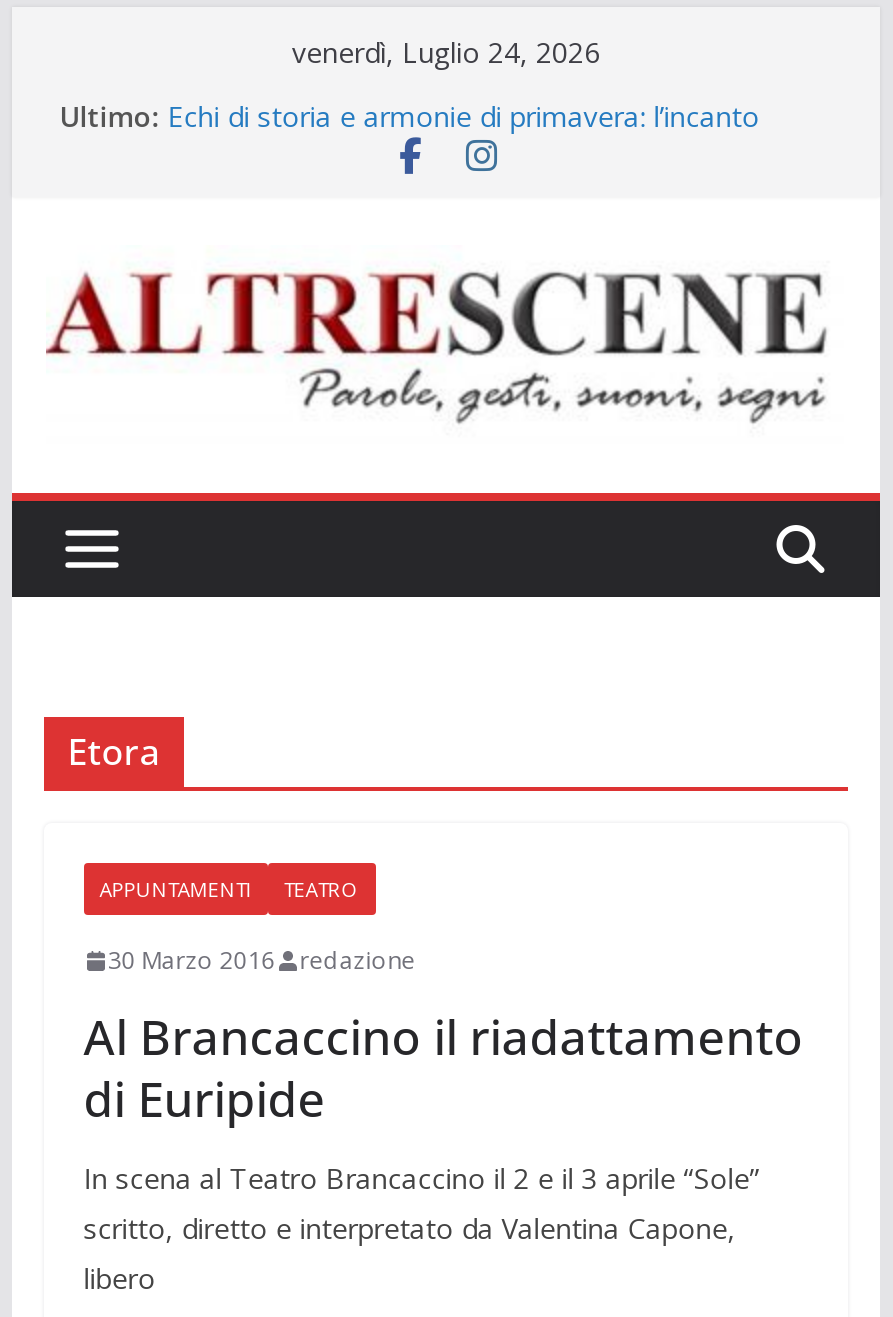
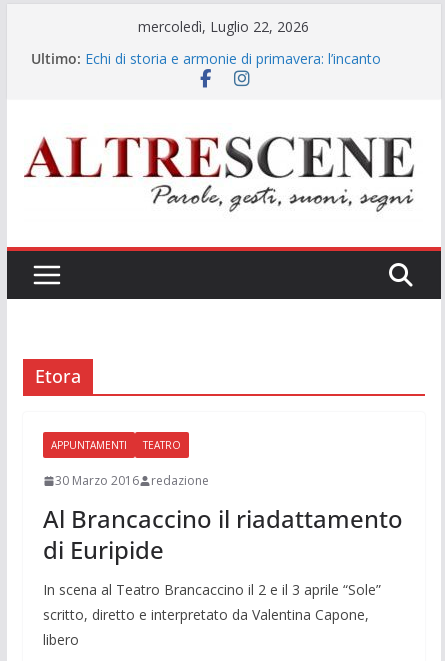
- venerdì, Luglio 24, 2026
+ mercoledì, Luglio 22, 2026
